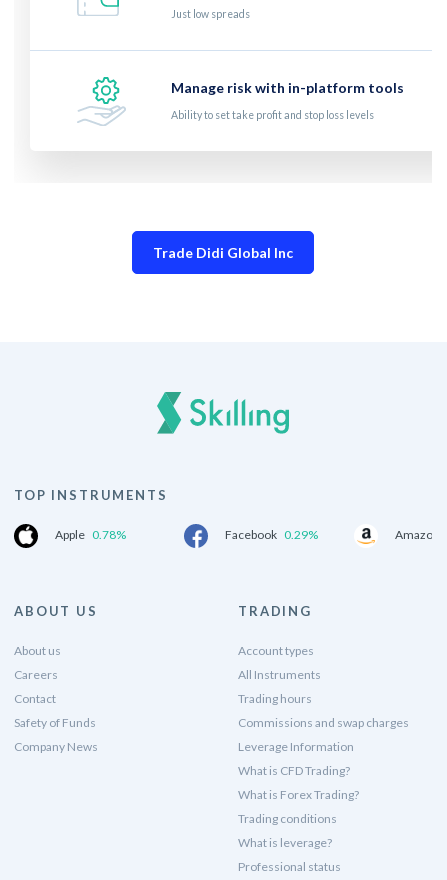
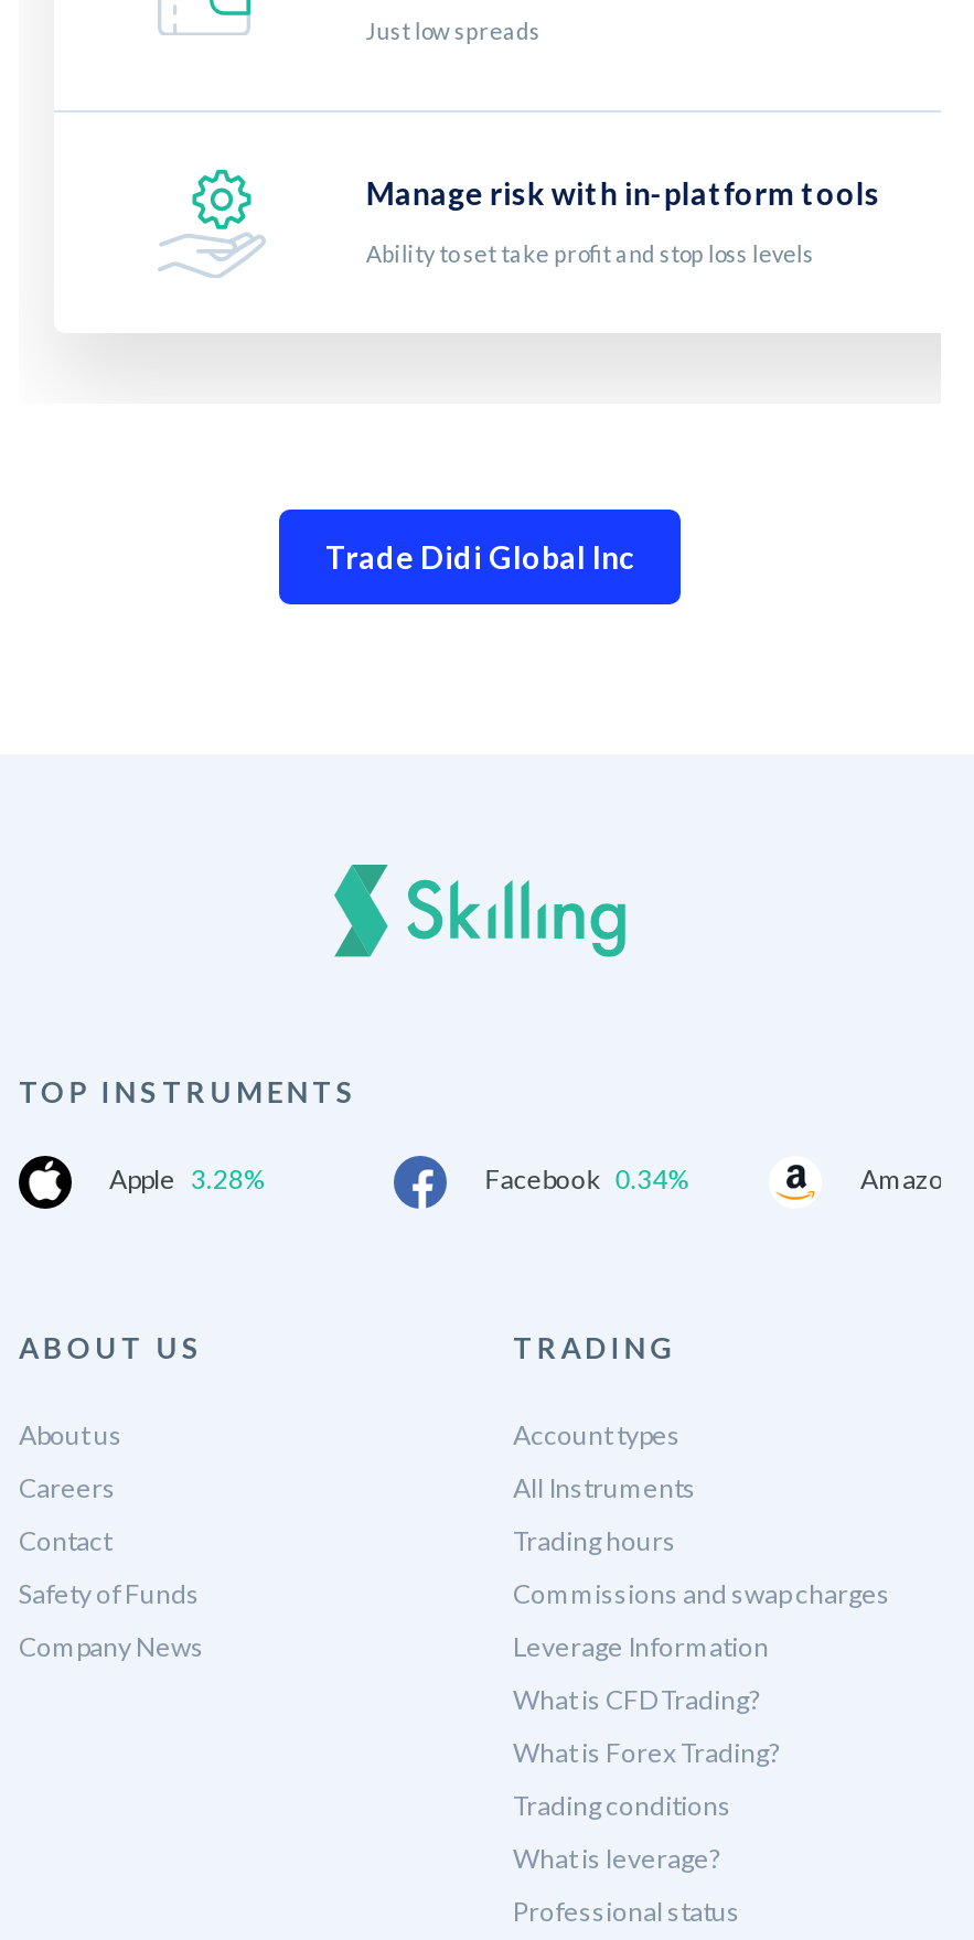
- Apple 0.78%
+ Apple 3.28%

- Facebook 0.29%
+ Facebook 0.34%
